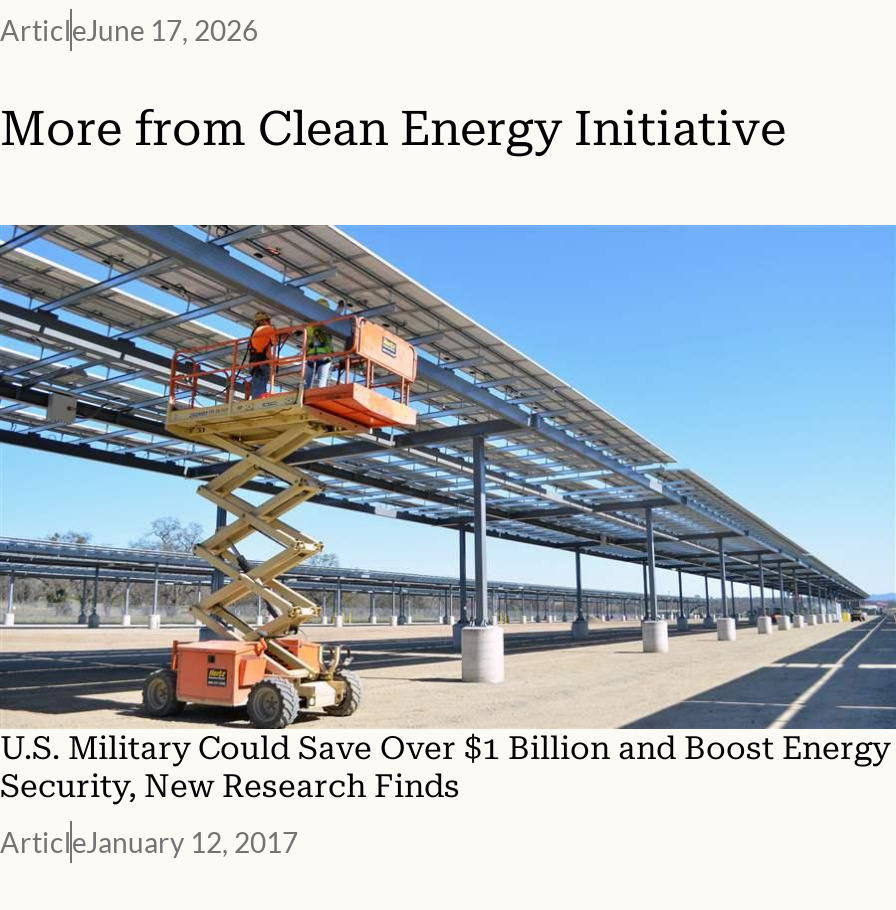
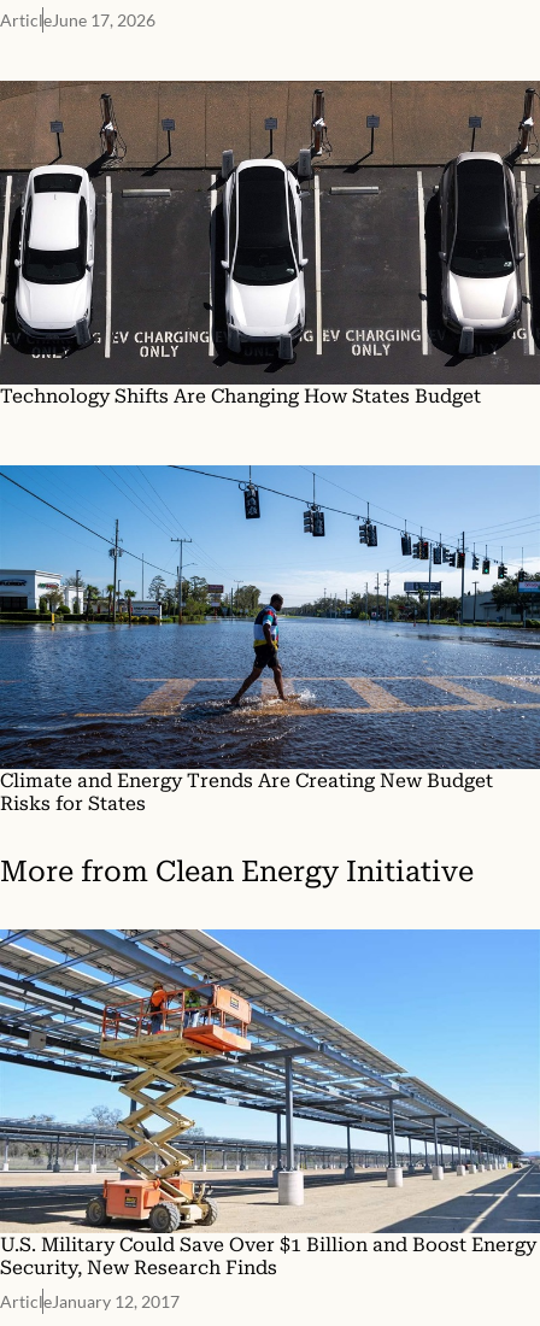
+ [image]
+ Technology Shifts Are Changing How States Budget

+ [image]
+ Climate and Energy Trends Are Creating New Budget
+ Risks for States
